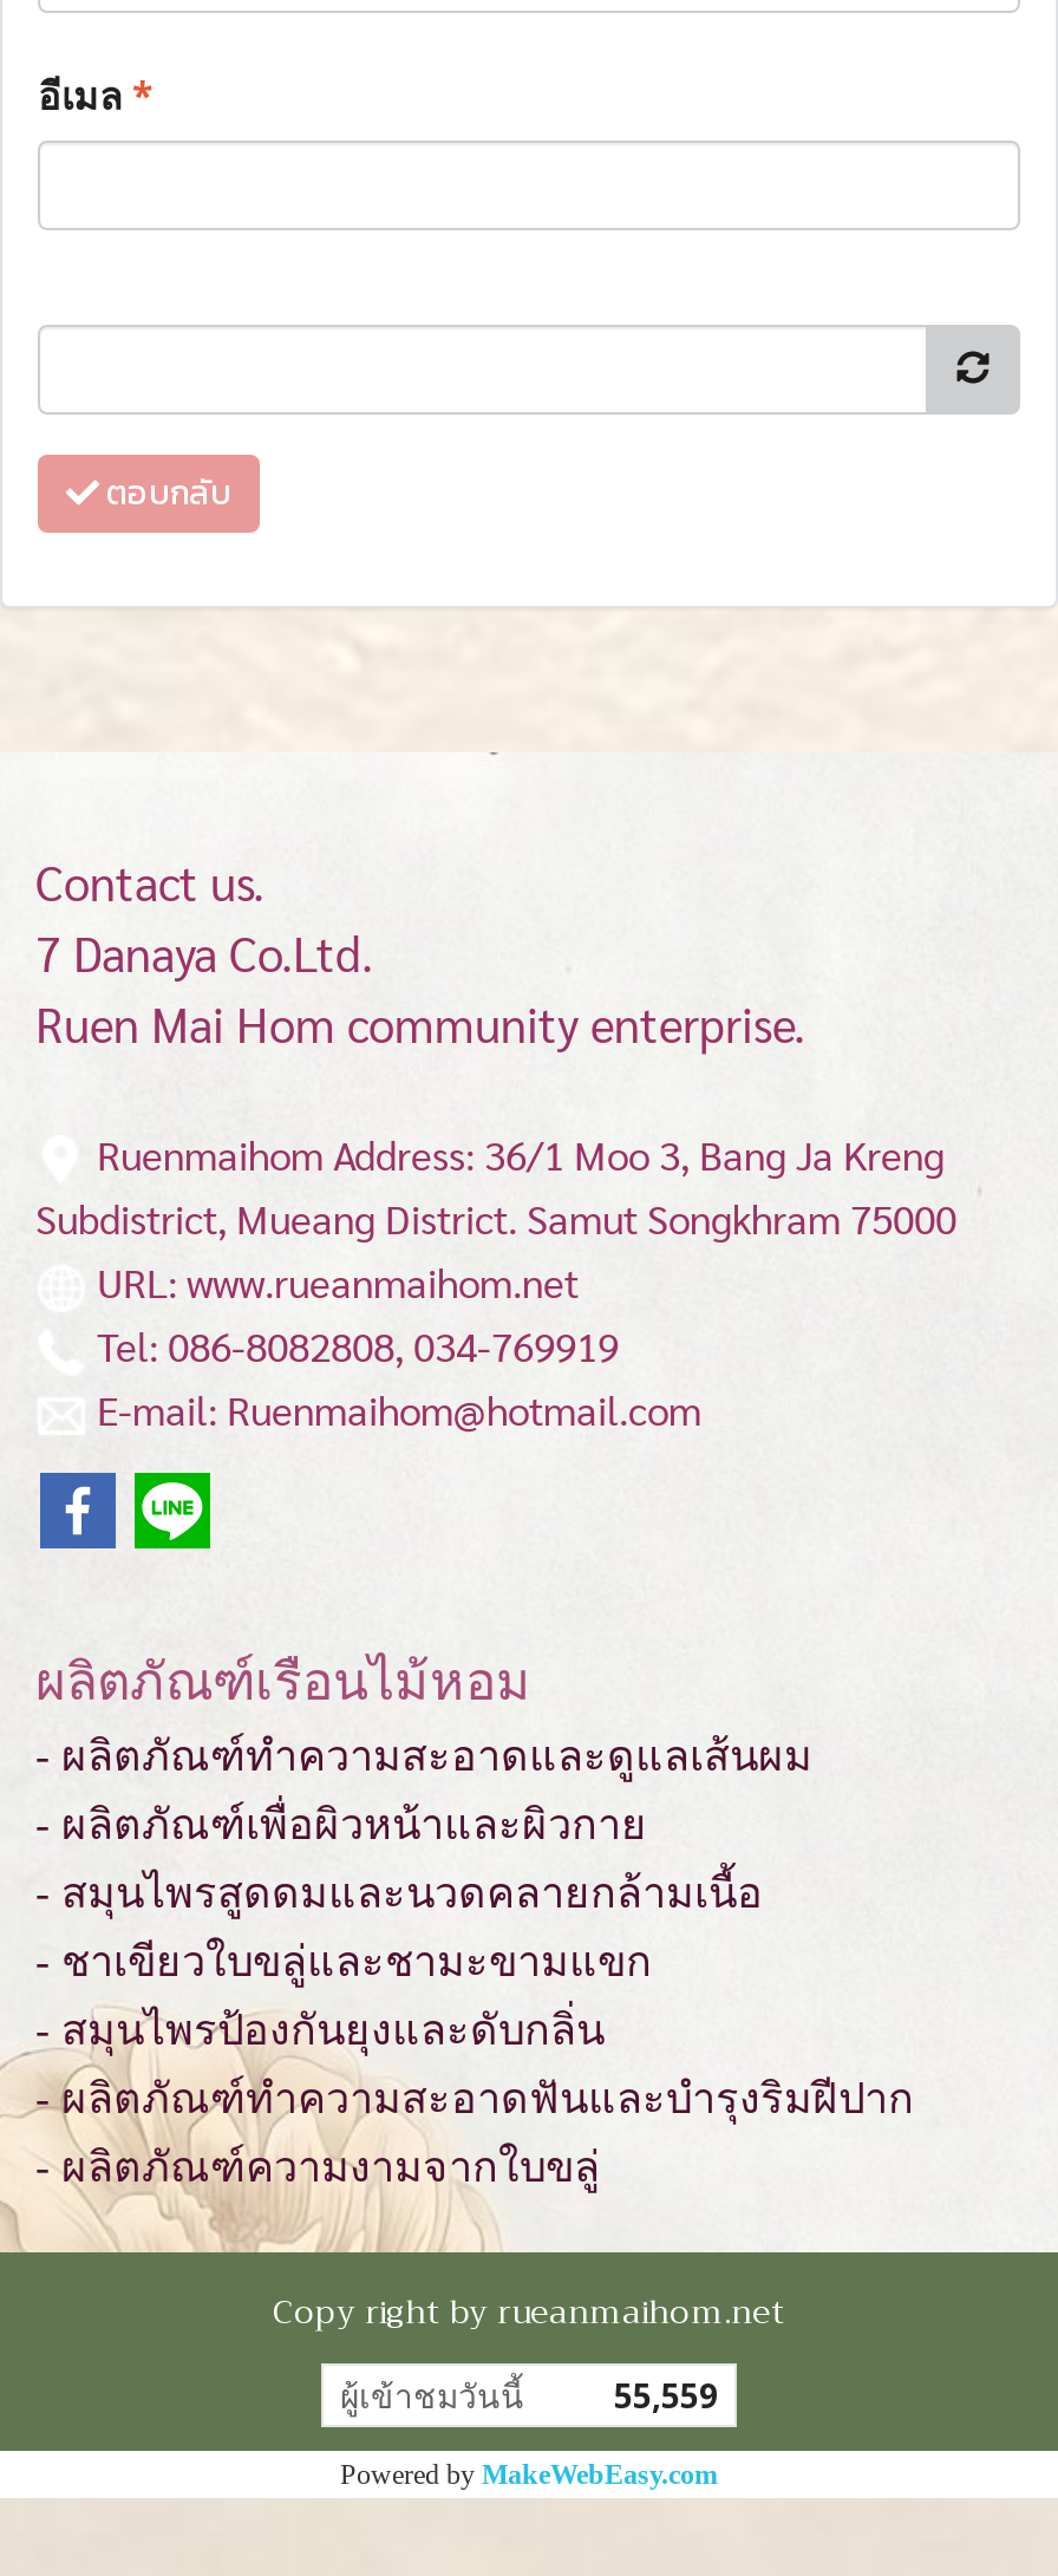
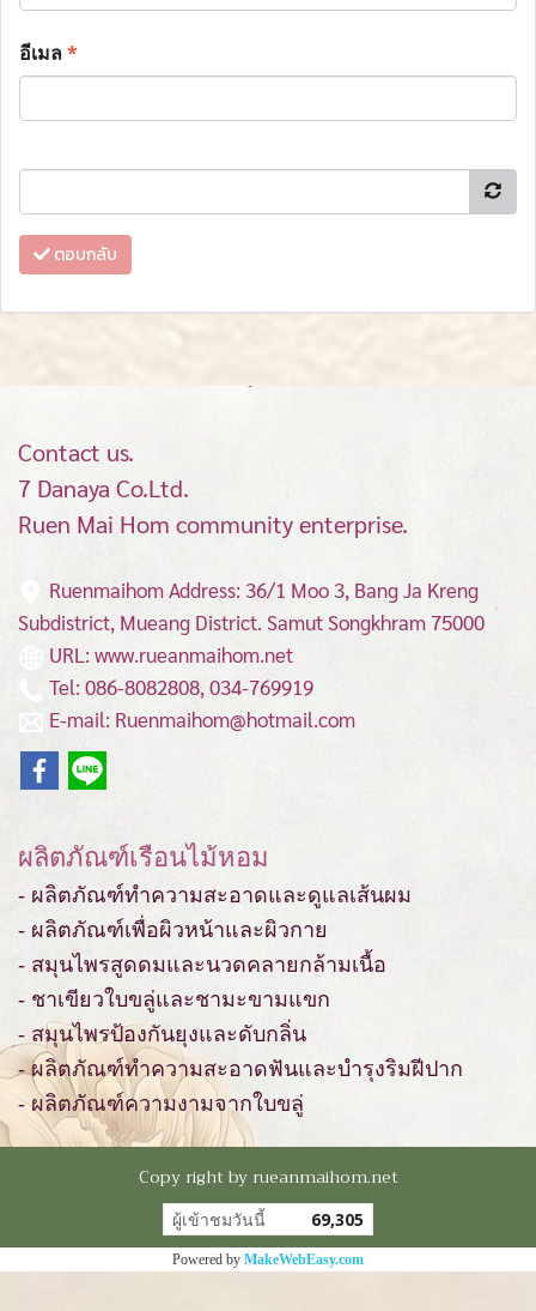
- ผู้เข้าชมวันนี้ 55,559
+ ผู้เข้าชมวันนี้ 69,305
